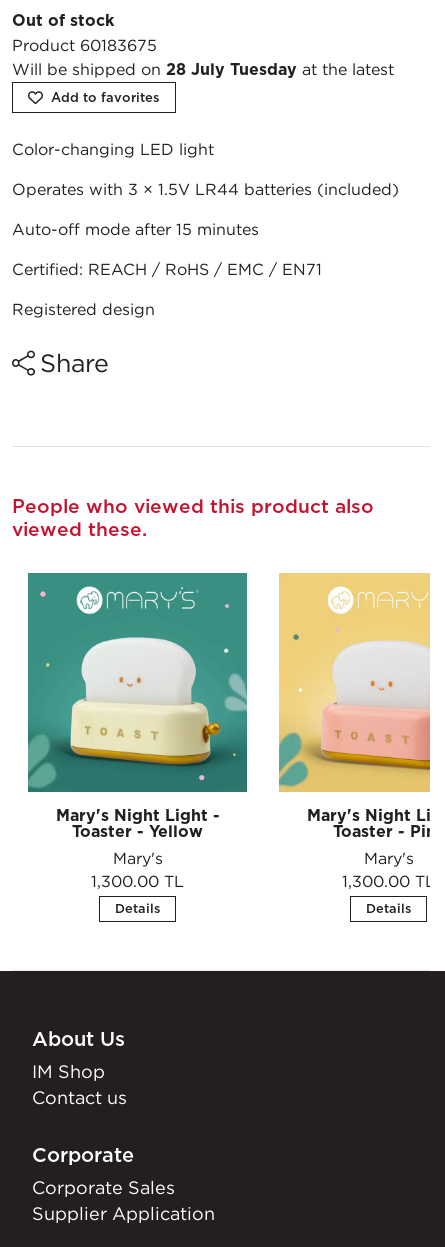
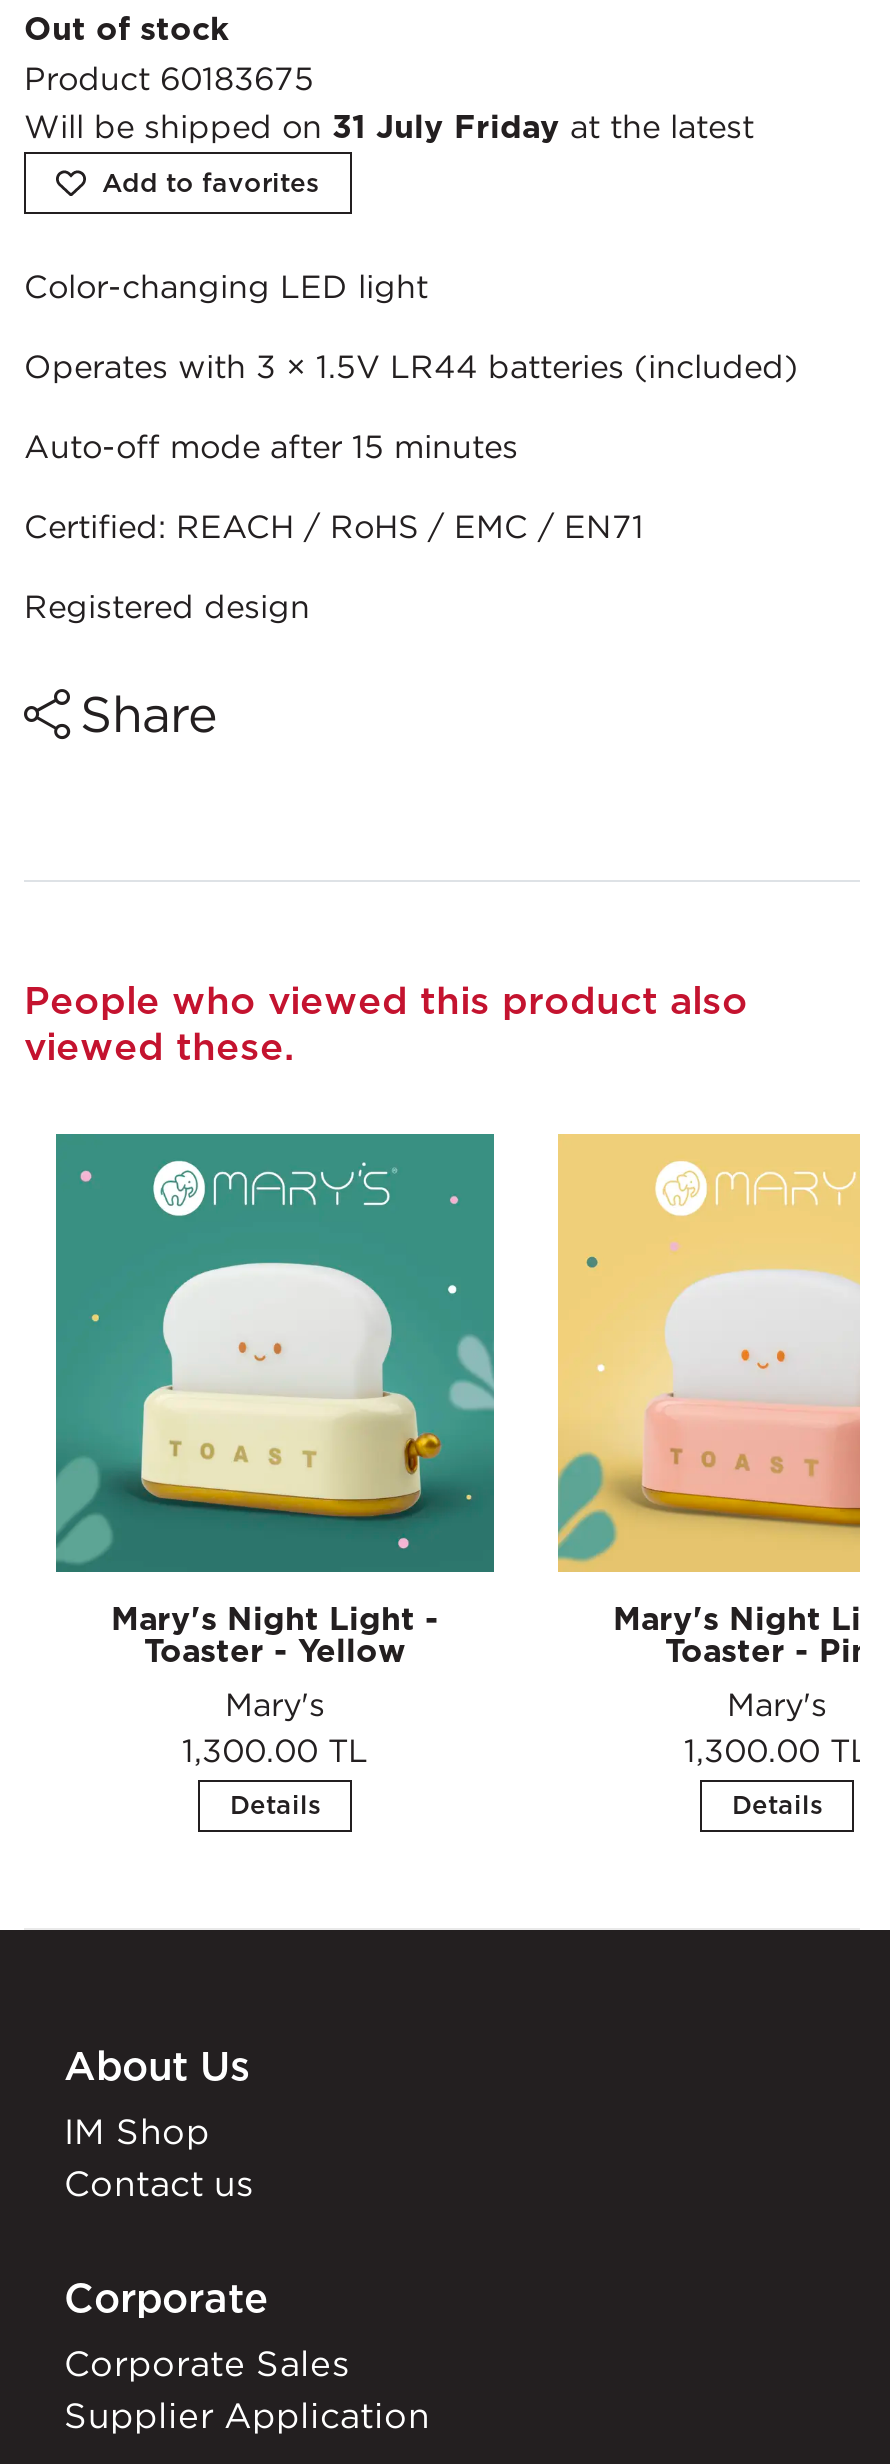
- Will be shipped on 28 July Tuesday at the latest
+ Will be shipped on 31 July Friday at the latest
